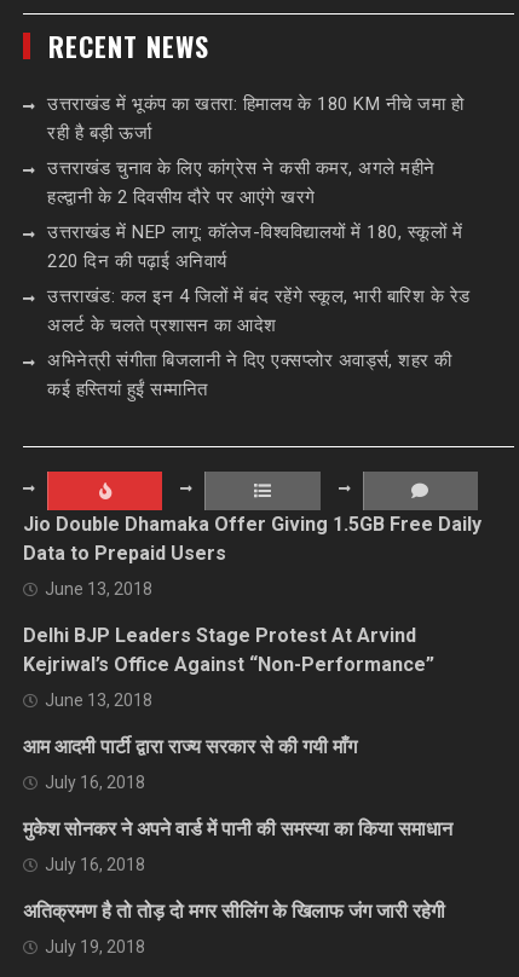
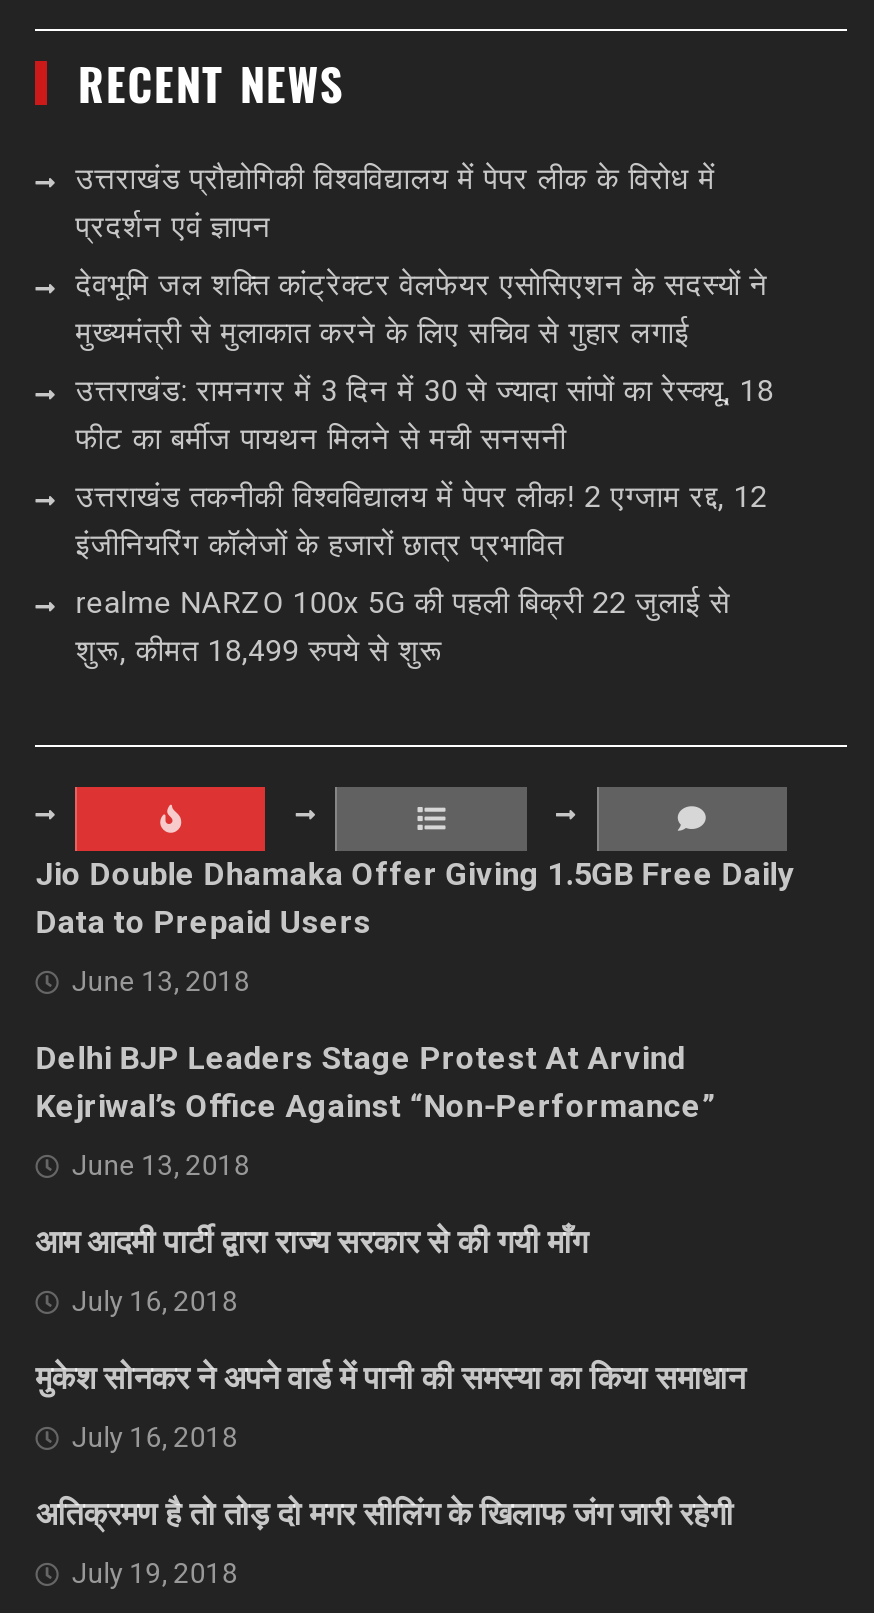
- उत्तराखंड में भूकंप का खतरा: हिमालय के 180 KM नीचे जमा हो
- रही है बड़ी ऊर्जा
+ उत्तराखंड प्रौद्योगिकी विश्वविद्यालय में पेपर लीक के विरोध में
+ प्रदर्शन एवं ज्ञापन

- उत्तराखंड चुनाव के लिए कांग्रेस ने कसी कमर, अगले महीने
- हल्द्वानी के 2 दिवसीय दौरे पर आएंगे खरगे
+ देवभूमि जल शक्ति कांट्रेक्टर वेलफेयर एसोसिएशन के सदस्यों ने
+ मुख्यमंत्री से मुलाकात करने के लिए सचिव से गुहार लगाई

- उत्तराखंड में NEP लागू: कॉलेज-विश्वविद्यालयों में 180, स्कूलों में
- 220 दिन की पढ़ाई अनिवार्य
+ उत्तराखंड: रामनगर में 3 दिन में 30 से ज्यादा सांपों का रेस्क्यू, 18
+ फीट का बर्मीज पायथन मिलने से मची सनसनी

- उत्तराखंड: कल इन 4 जिलों में बंद रहेंगे स्कूल, भारी बारिश के रेड
- अलर्ट के चलते प्रशासन का आदेश
+ उत्तराखंड तकनीकी विश्वविद्यालय में पेपर लीक! 2 एग्जाम रद्द, 12
+ इंजीनियरिंग कॉलेजों के हजारों छात्र प्रभावित

- अभिनेत्री संगीता बिजलानी ने दिए एक्सप्लोर अवार्ड्स, शहर की
- कई हस्तियां हुईं सम्मानित
+ realme NARZO 100x 5G की पहली बिक्री 22 जुलाई से
+ शुरू, कीमत 18,499 रुपये से शुरू
